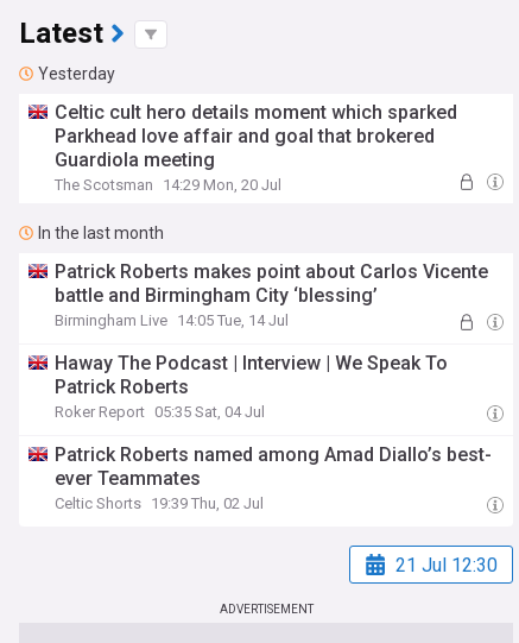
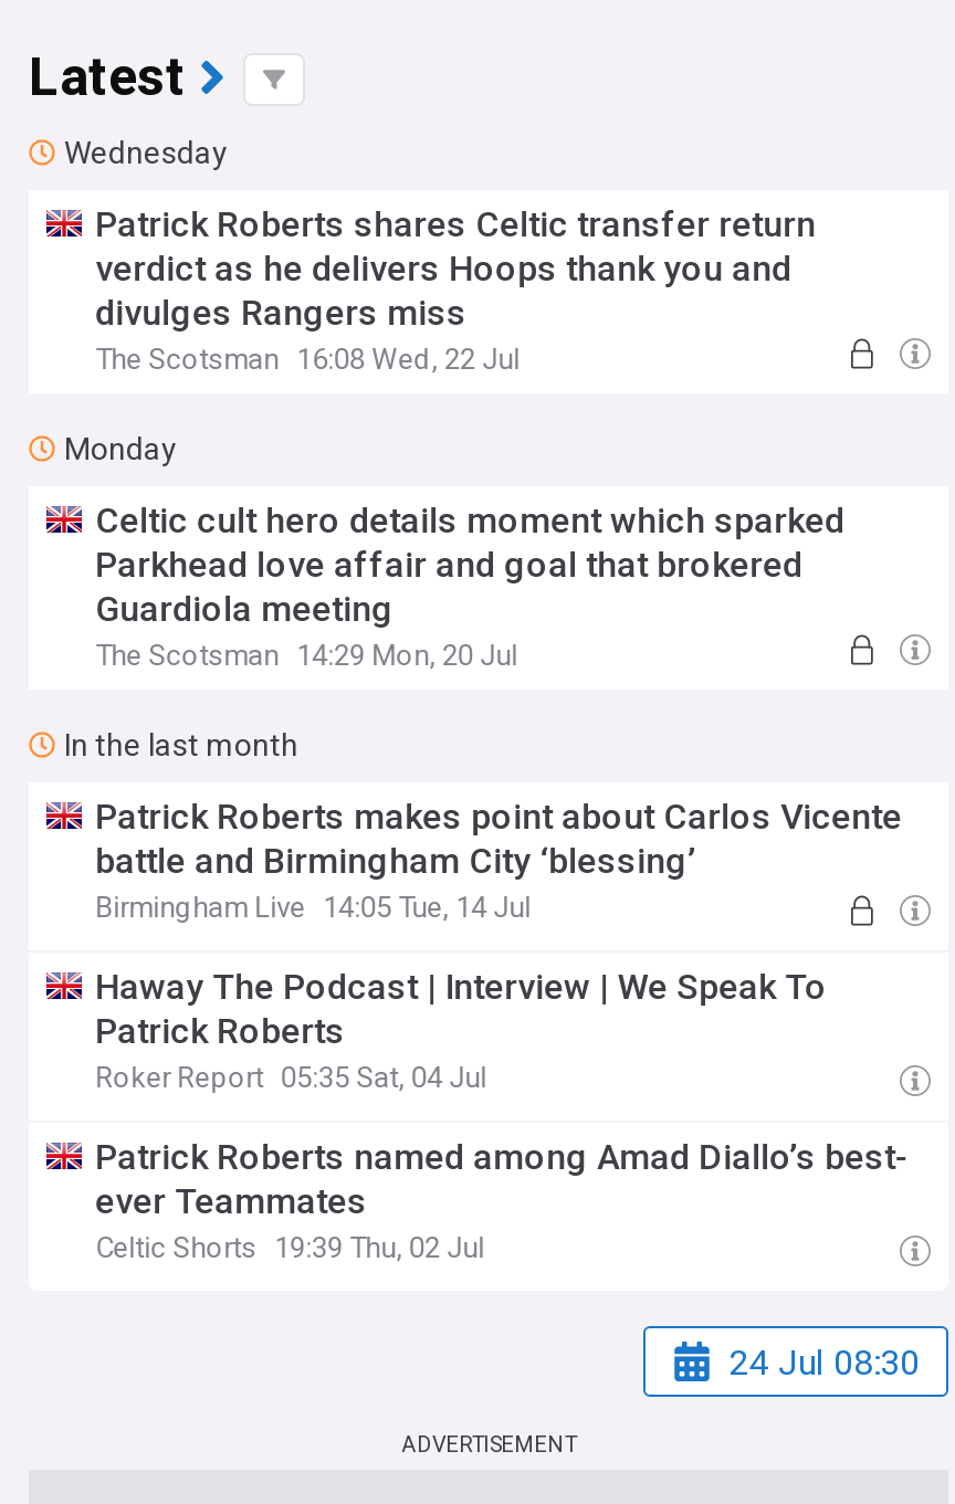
- Yesterday
+ Wednesday
+ Patrick Roberts shares Celtic transfer return
+ verdict as he delivers Hoops thank you and
+ divulges Rangers miss
+ The Scotsman 16:08 Wed, 22 Jul
+ Monday

- 21 Jul 12:30
+ 24 Jul 08:30
